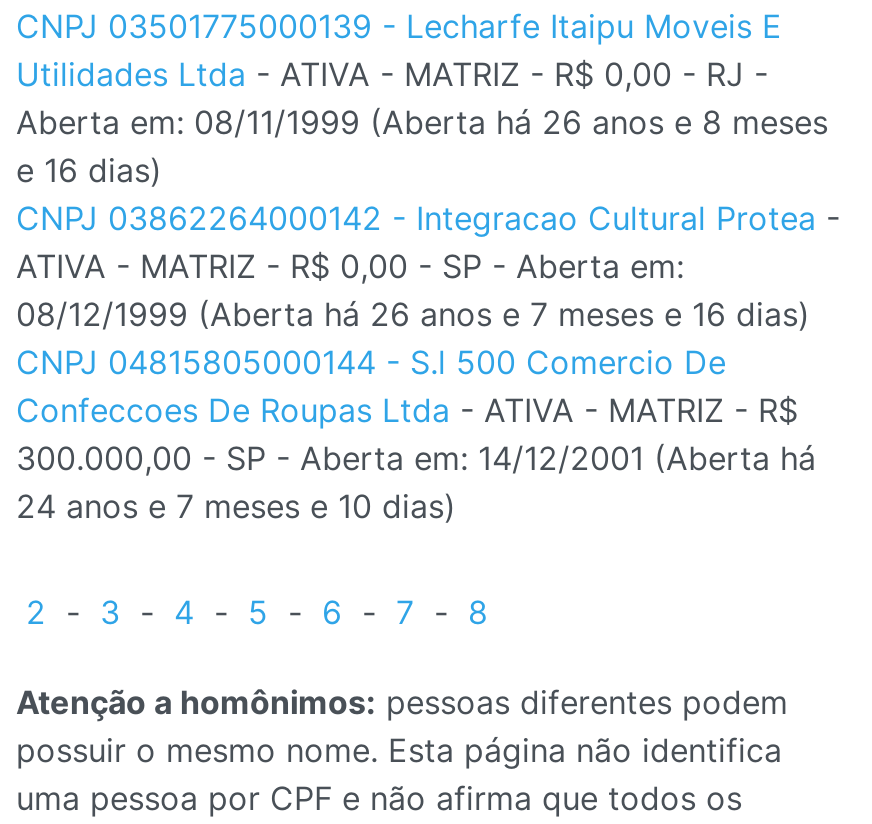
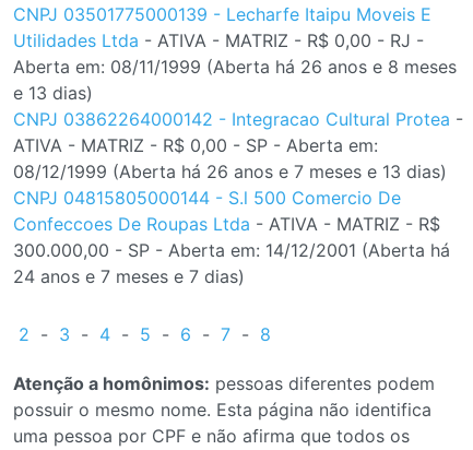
- e 16 dias)
+ e 13 dias)

- 08/12/1999 (Aberta há 26 anos e 7 meses e 16 dias)
+ 08/12/1999 (Aberta há 26 anos e 7 meses e 13 dias)

- 24 anos e 7 meses e 10 dias)
+ 24 anos e 7 meses e 7 dias)
